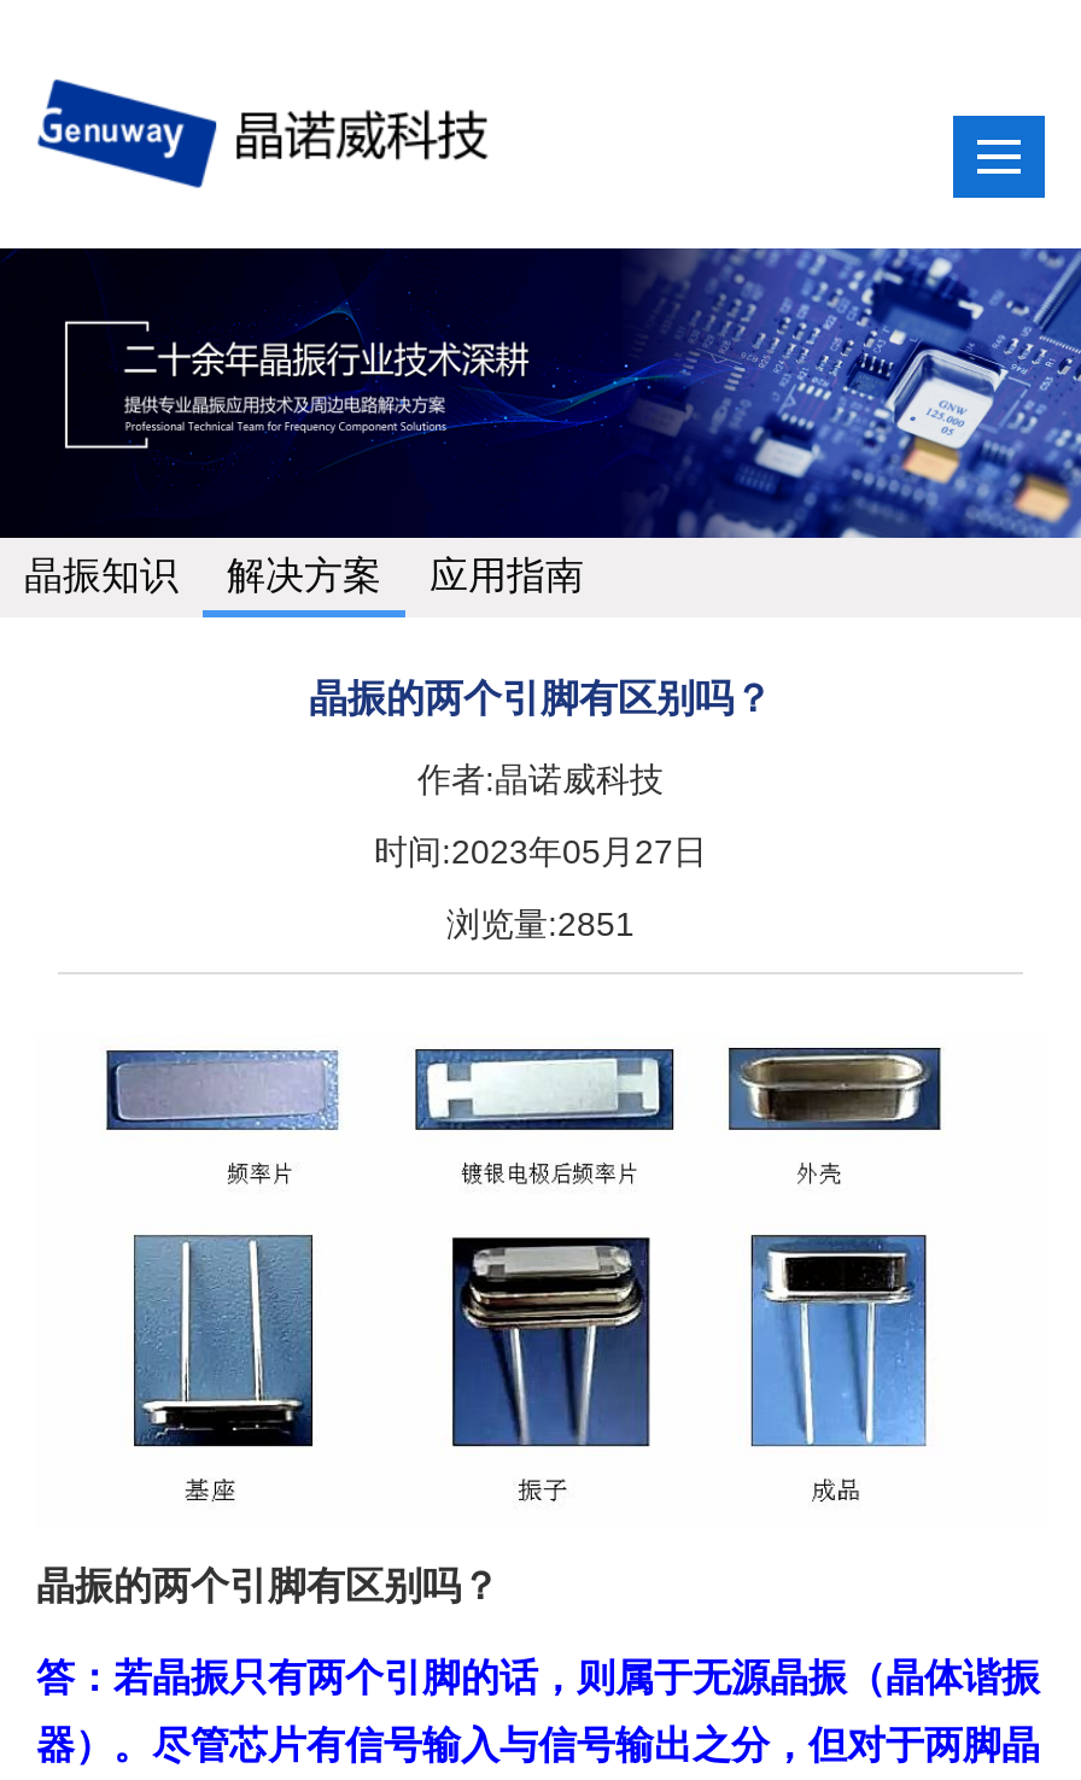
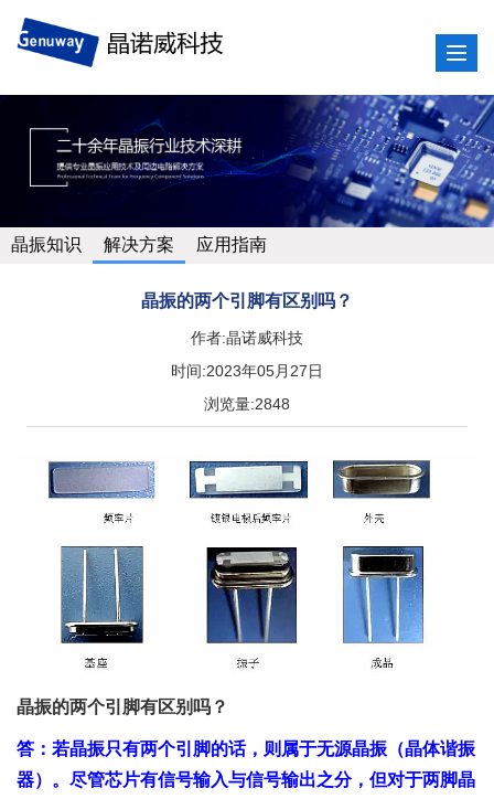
- 浏览量:2851
+ 浏览量:2848
